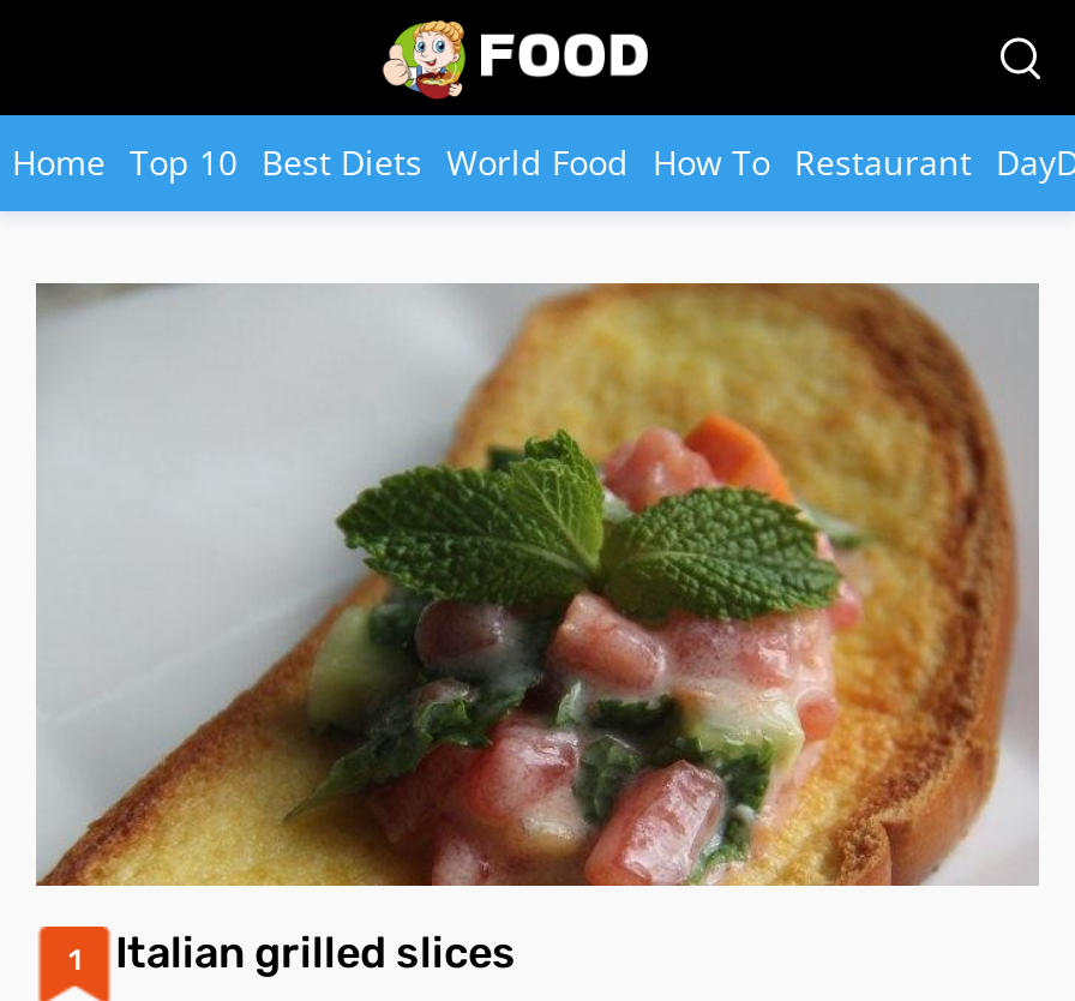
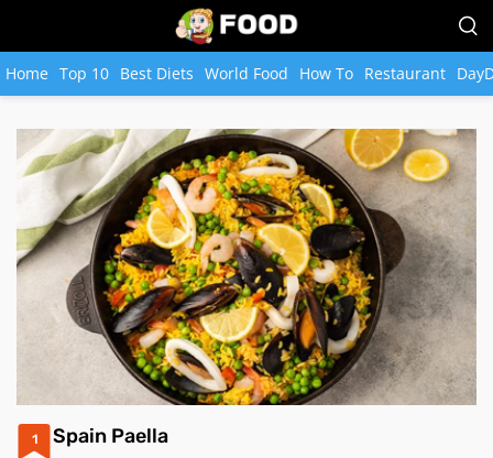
- [image]
- Italian grilled slices
+ [image]
+ Spain Paella
